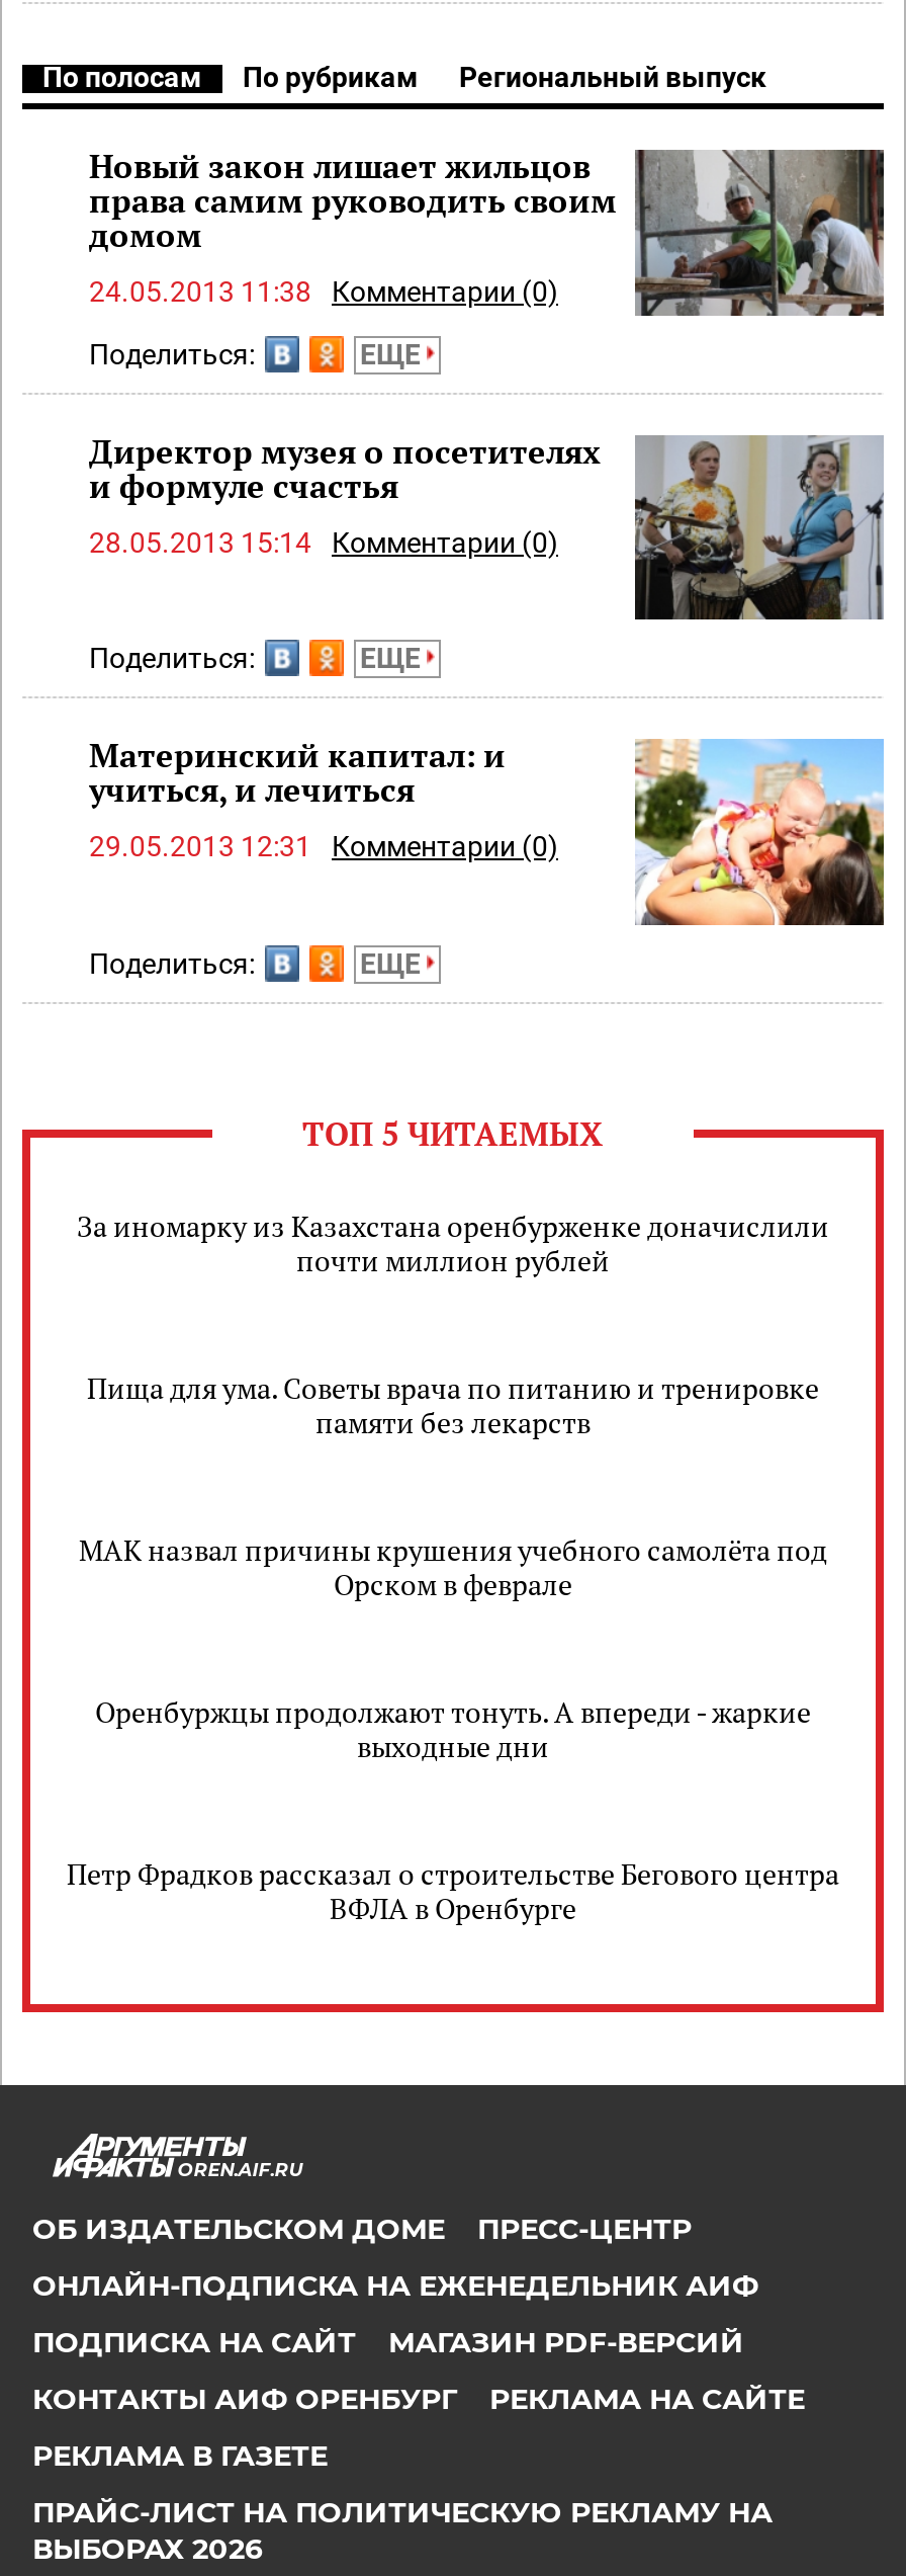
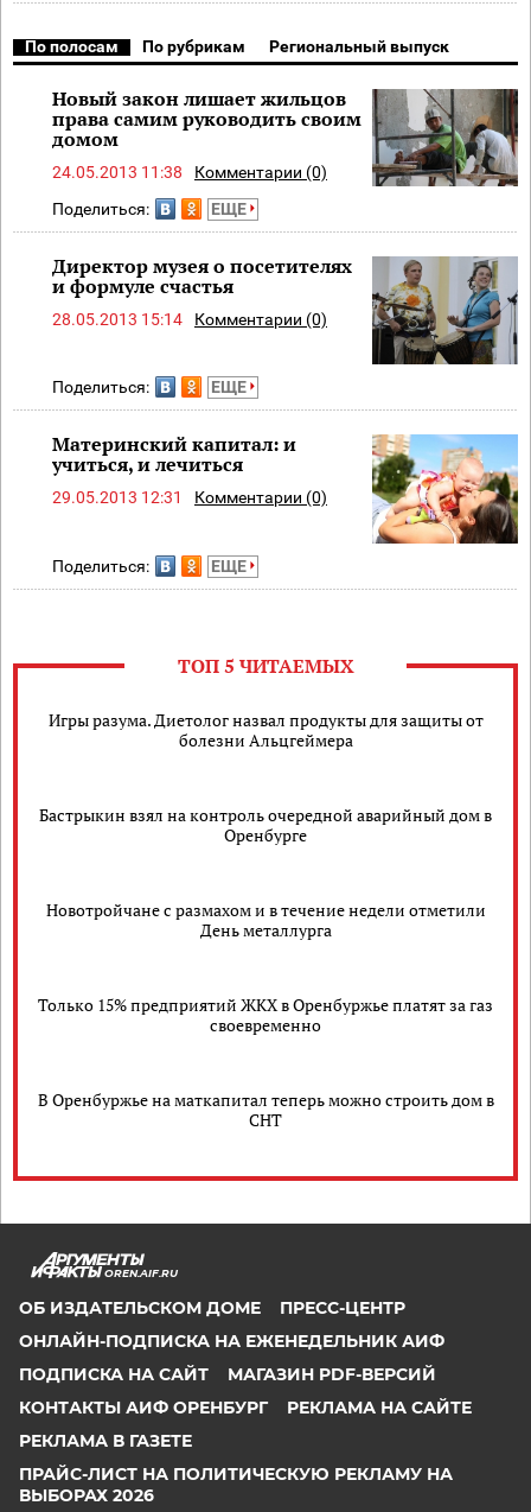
- За иномарку из Казахстана оренбурженке доначислили
- почти миллион рублей
+ Игры разума. Диетолог назвал продукты для защиты от
+ болезни Альцгеймера

- Пища для ума. Советы врача по питанию и тренировке
- памяти без лекарств
+ Бастрыкин взял на контроль очередной аварийный дом в
+ Оренбурге

- МАК назвал причины крушения учебного самолёта под
- Орском в феврале
+ Новотройчане с размахом и в течение недели отметили
+ День металлурга

- Оренбуржцы продолжают тонуть. А впереди - жаркие
- выходные дни
+ Только 15% предприятий ЖКХ в Оренбуржье платят за газ
+ своевременно

- Петр Фрадков рассказал о строительстве Бегового центра
- ВФЛА в Оренбурге
+ В Оренбуржье на маткапитал теперь можно строить дом в
+ СНТ
